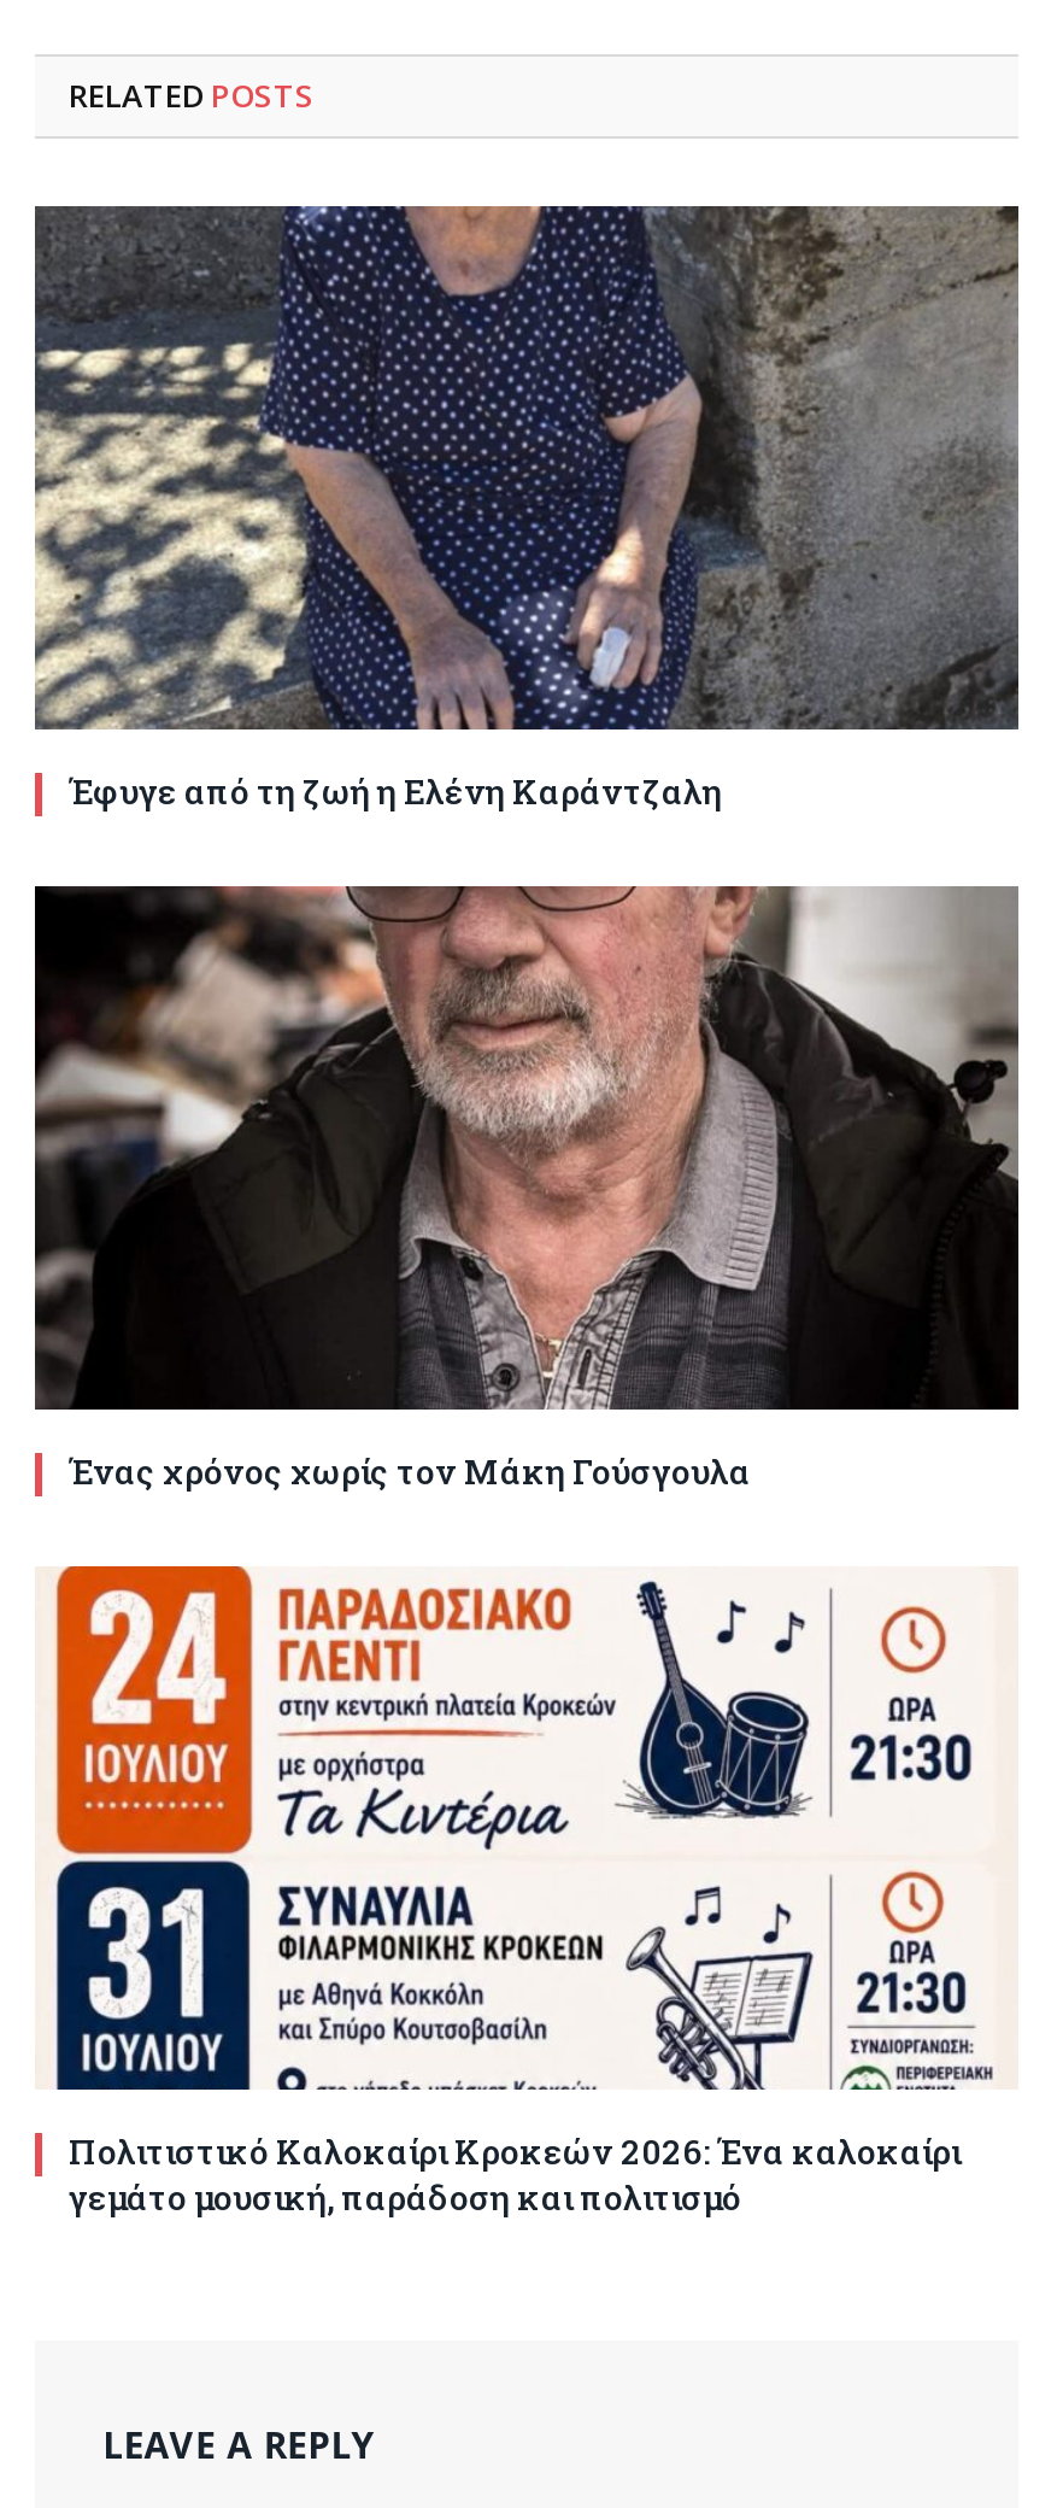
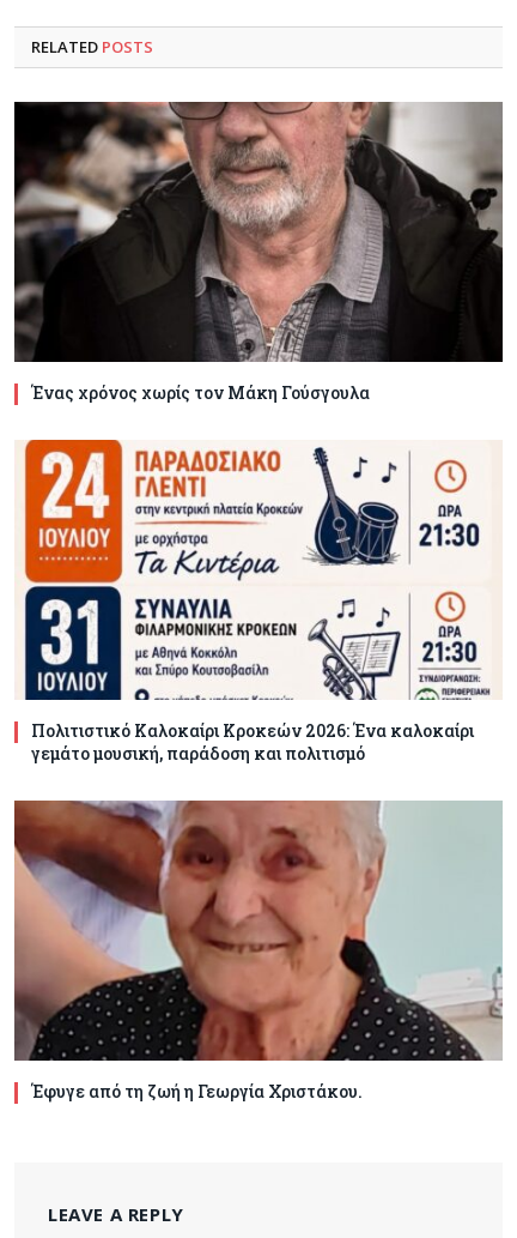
- [image]
- Έφυγε από τη ζωή η Ελένη Καράντζαλη

moved up: [image] | Ένας χρόνος χωρίς τον Μάκη Γούσγουλα | Πολιτιστικό Καλοκαίρι Κροκεών 2026: Ένα καλοκαίρι | γεμάτο μουσική, παράδοση και πολιτισμό

+ [image]
+ Έφυγε από τη ζωή η Γεωργία Χριστάκου.
